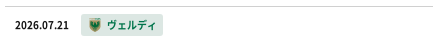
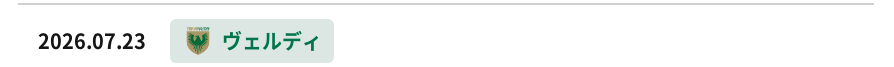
- 2026.07.21
+ 2026.07.23
